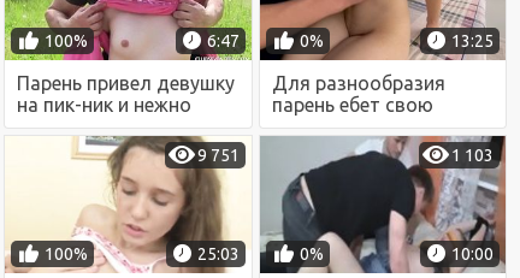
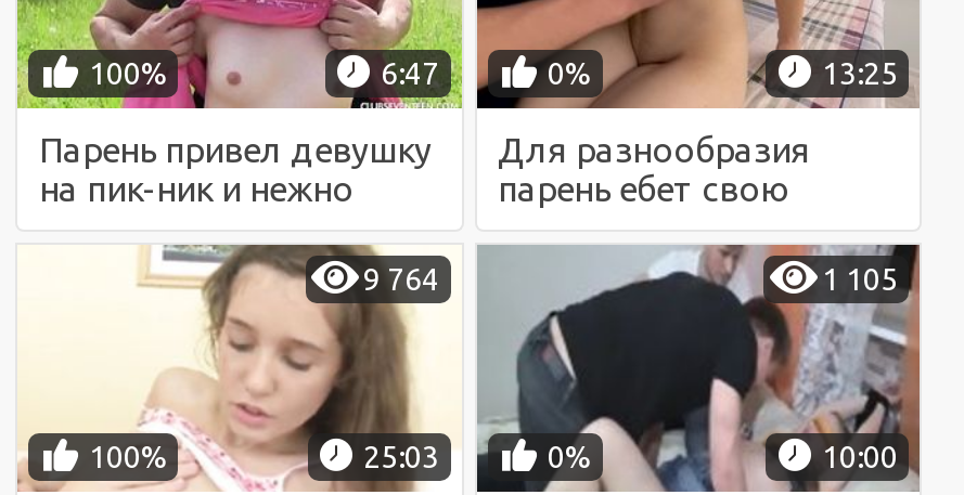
- 9 751
+ 9 764

- 1 103
+ 1 105
